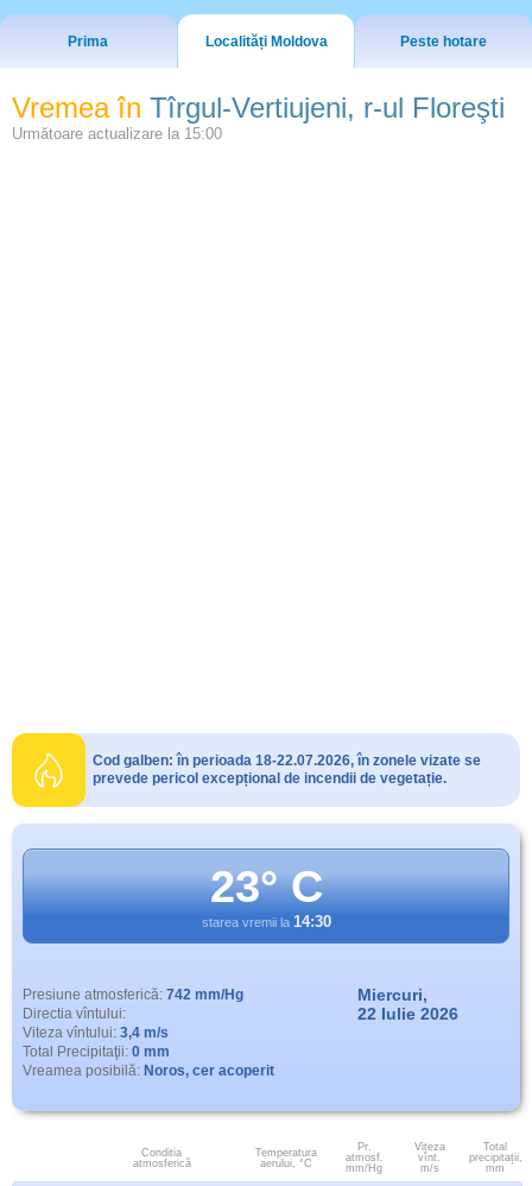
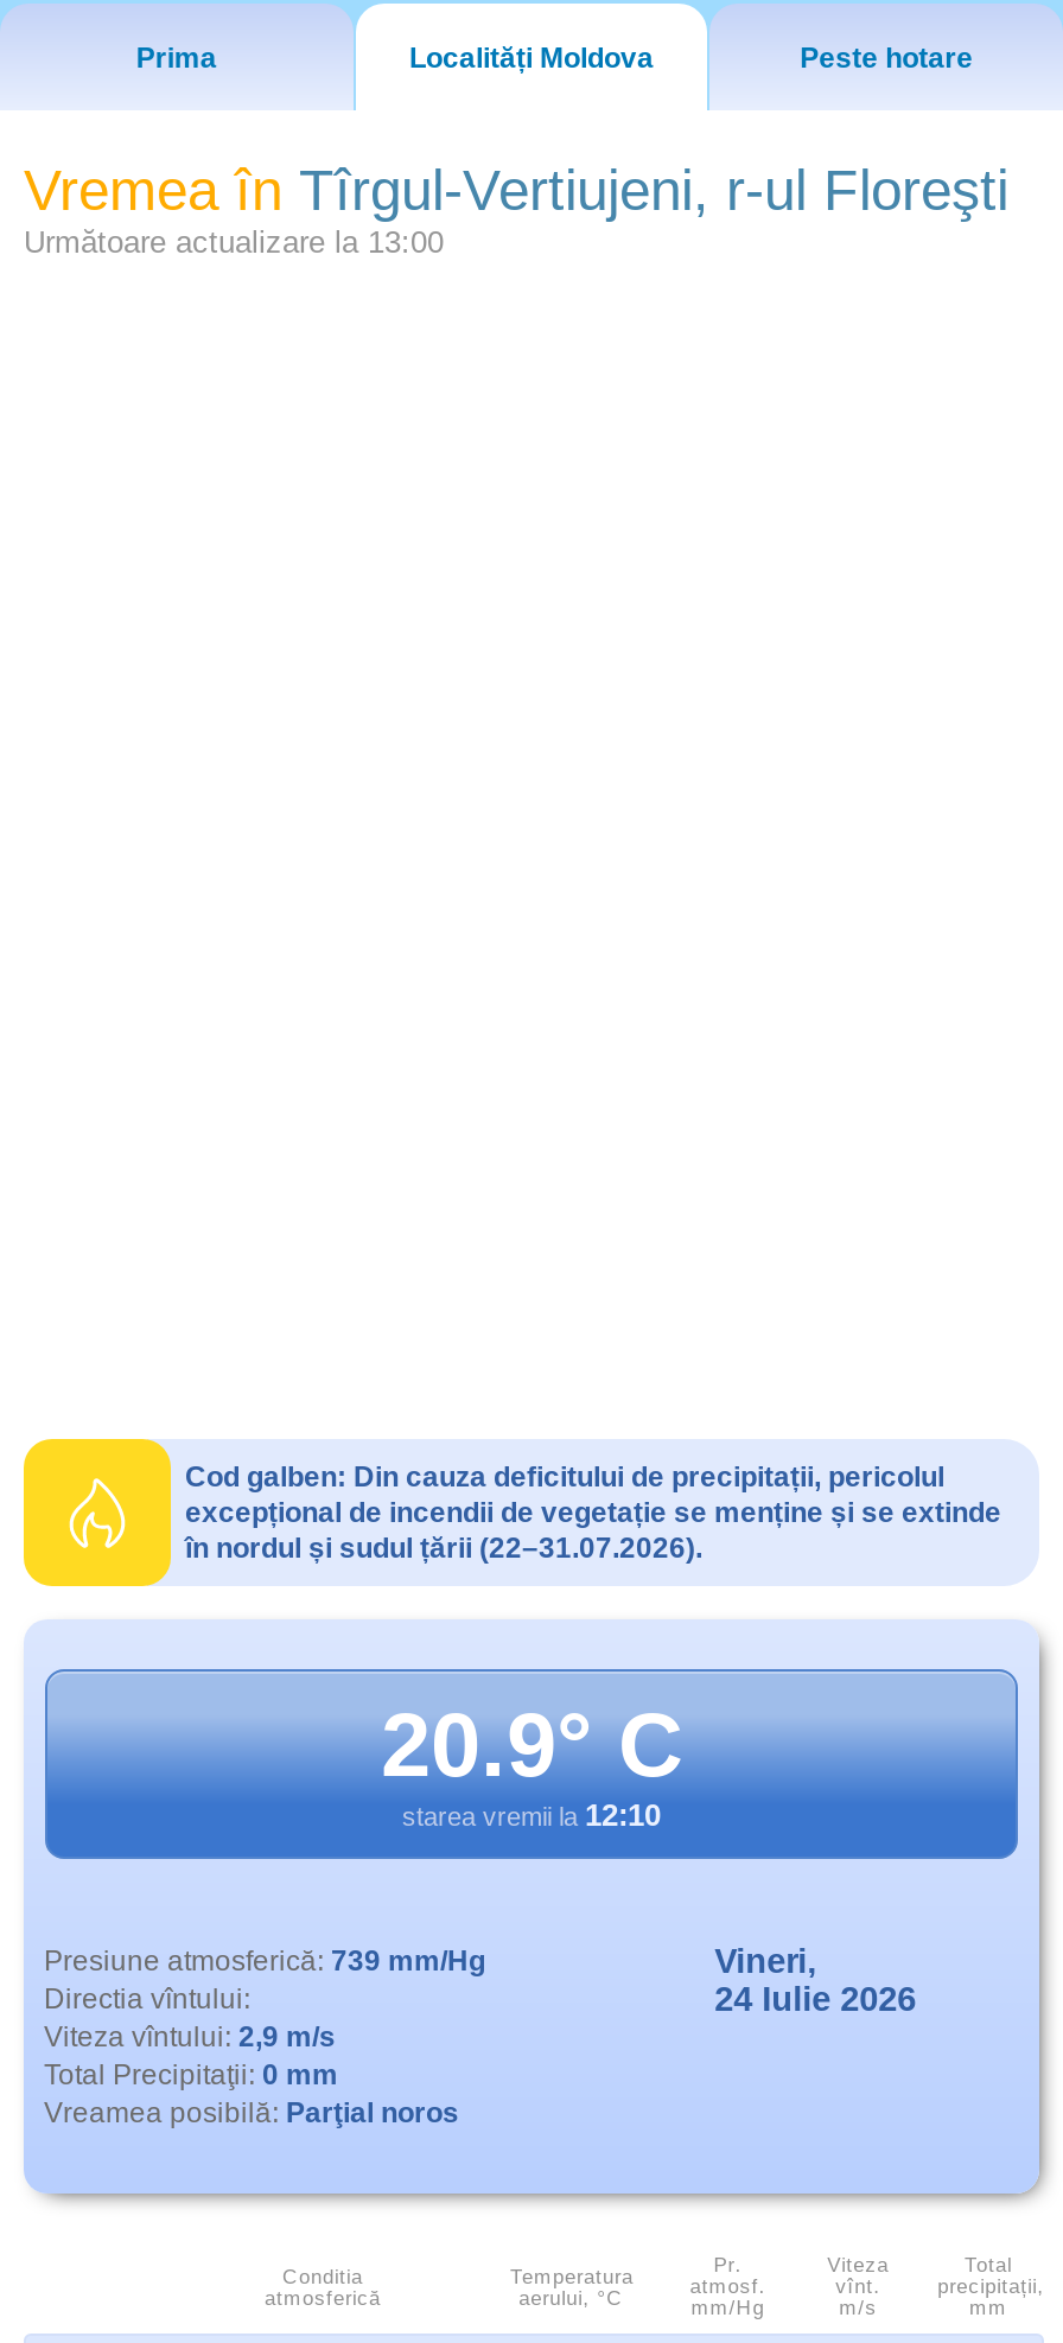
- Următoare actualizare la 15:00
+ Următoare actualizare la 13:00

- Cod galben: în perioada 18-22.07.2026, în zonele vizate se
- prevede pericol excepțional de incendii de vegetație.
+ Cod galben: Din cauza deficitului de precipitații, pericolul
+ excepțional de incendii de vegetație se menține și se extinde
+ în nordul și sudul țării (22–31.07.2026).

- 23° C
- starea vremii la 14:30
+ 20.9° C
+ starea vremii la 12:10

- Presiune atmosferică: 742 mm/Hg
+ Presiune atmosferică: 739 mm/Hg

- Miercuri,
- 22 Iulie 2026
+ Vineri,
+ 24 Iulie 2026

- Viteza vîntului: 3,4 m/s
+ Viteza vîntului: 2,9 m/s

- Vreamea posibilă: Noros, cer acoperit
+ Vreamea posibilă: Parţial noros
